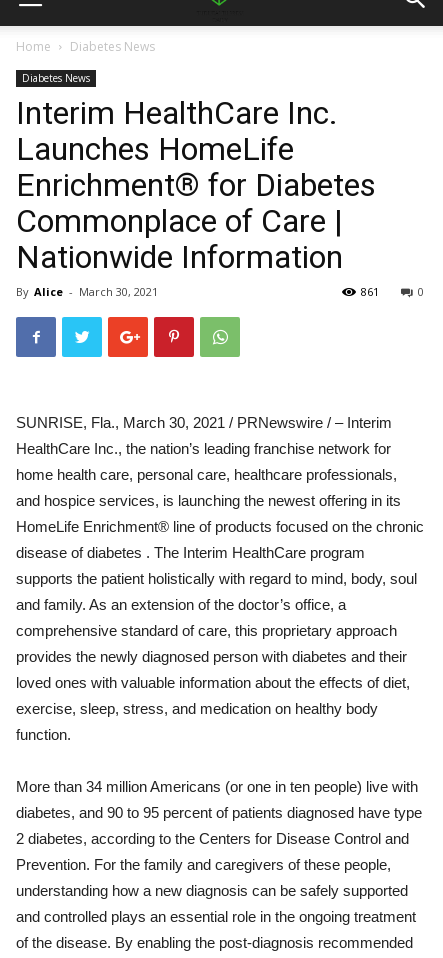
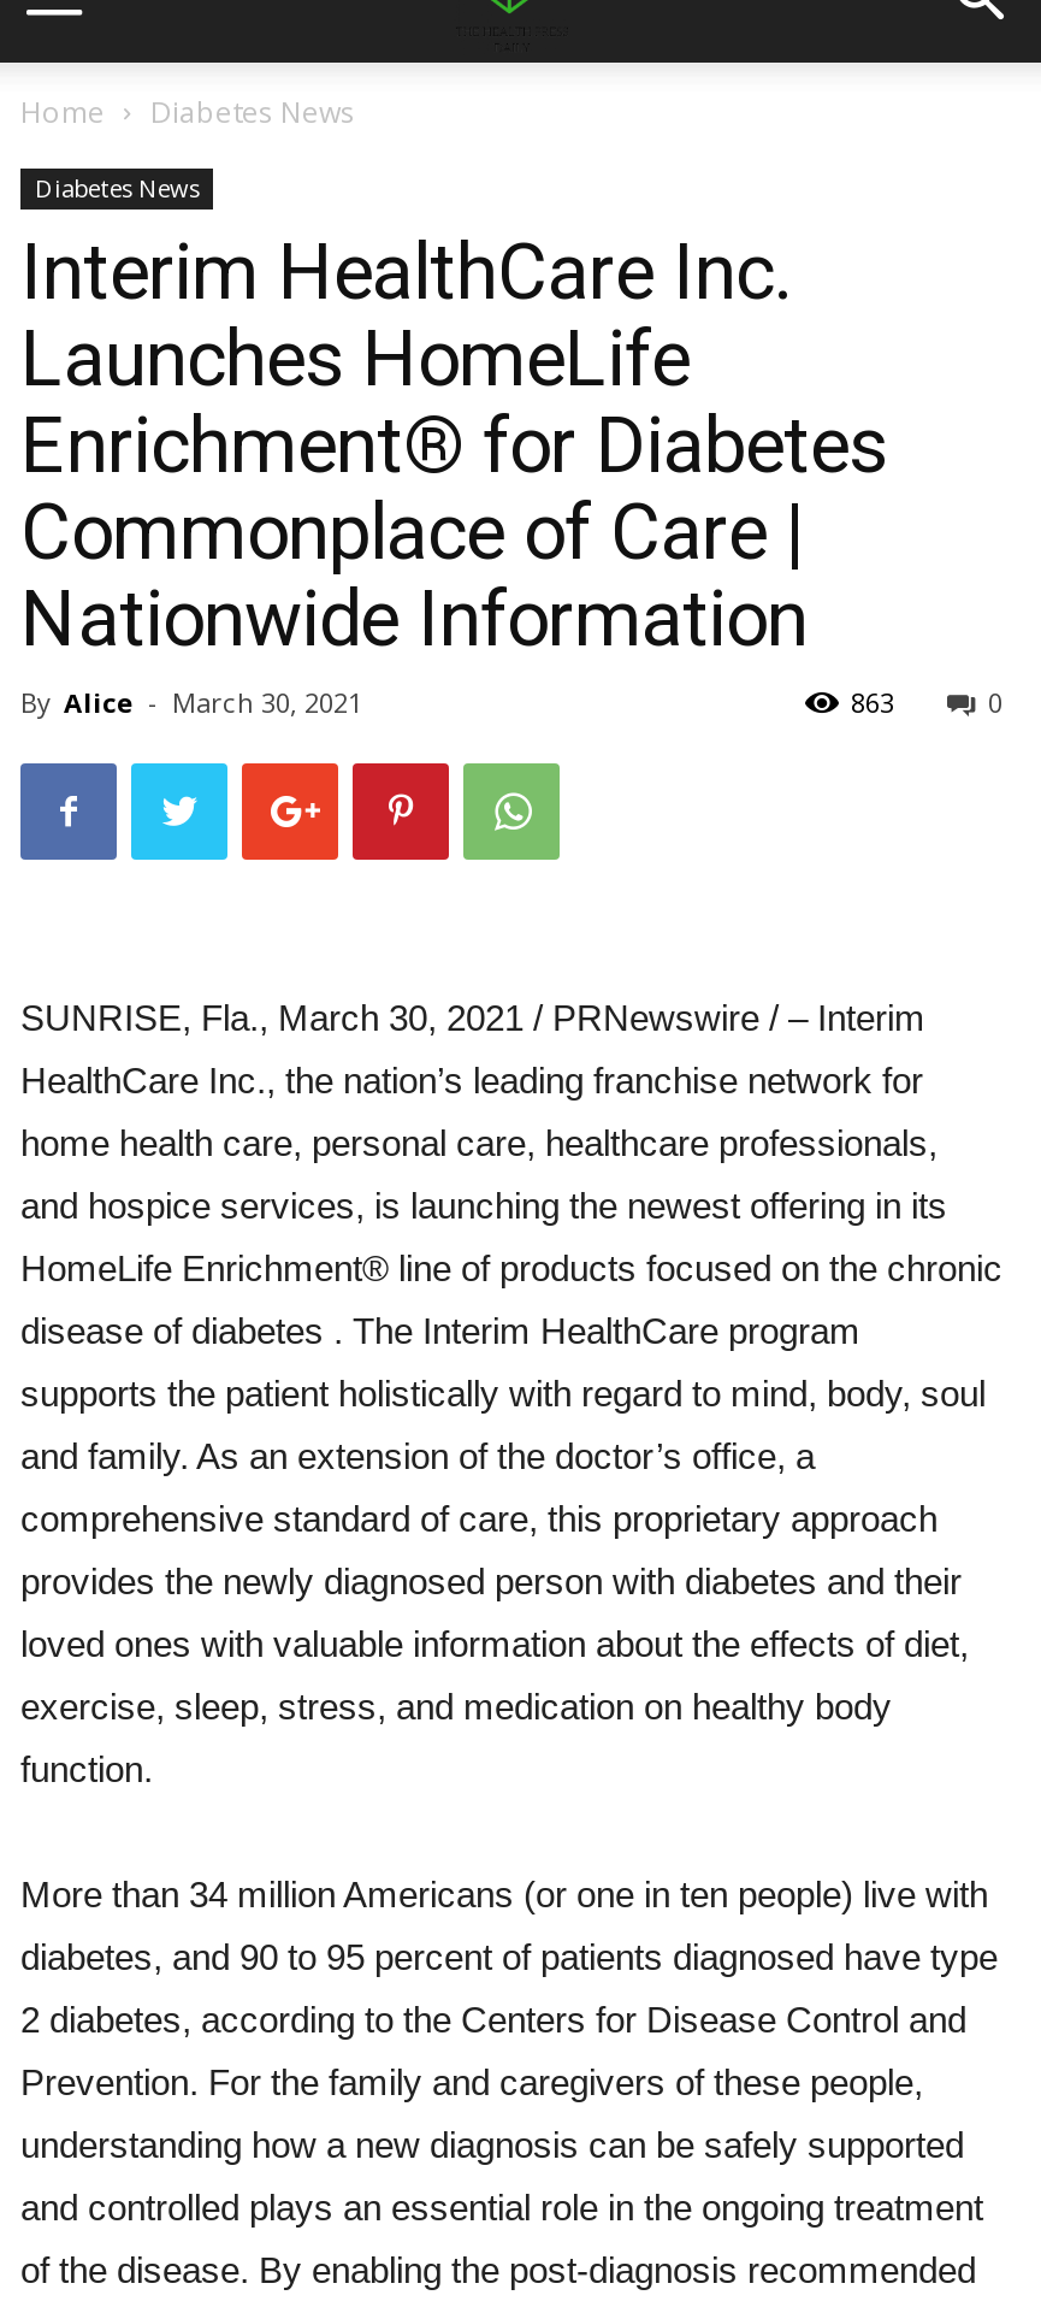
- 861
+ 863
